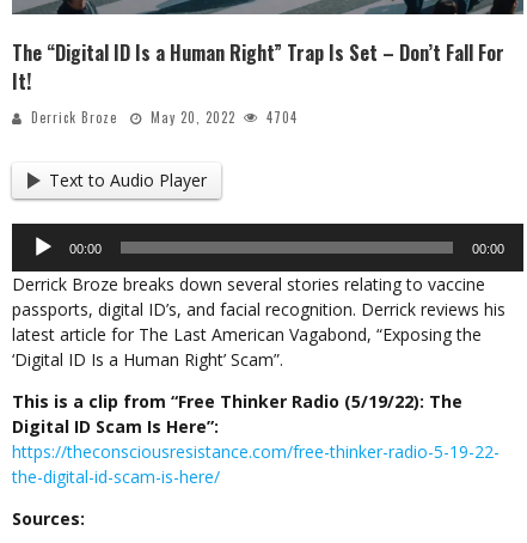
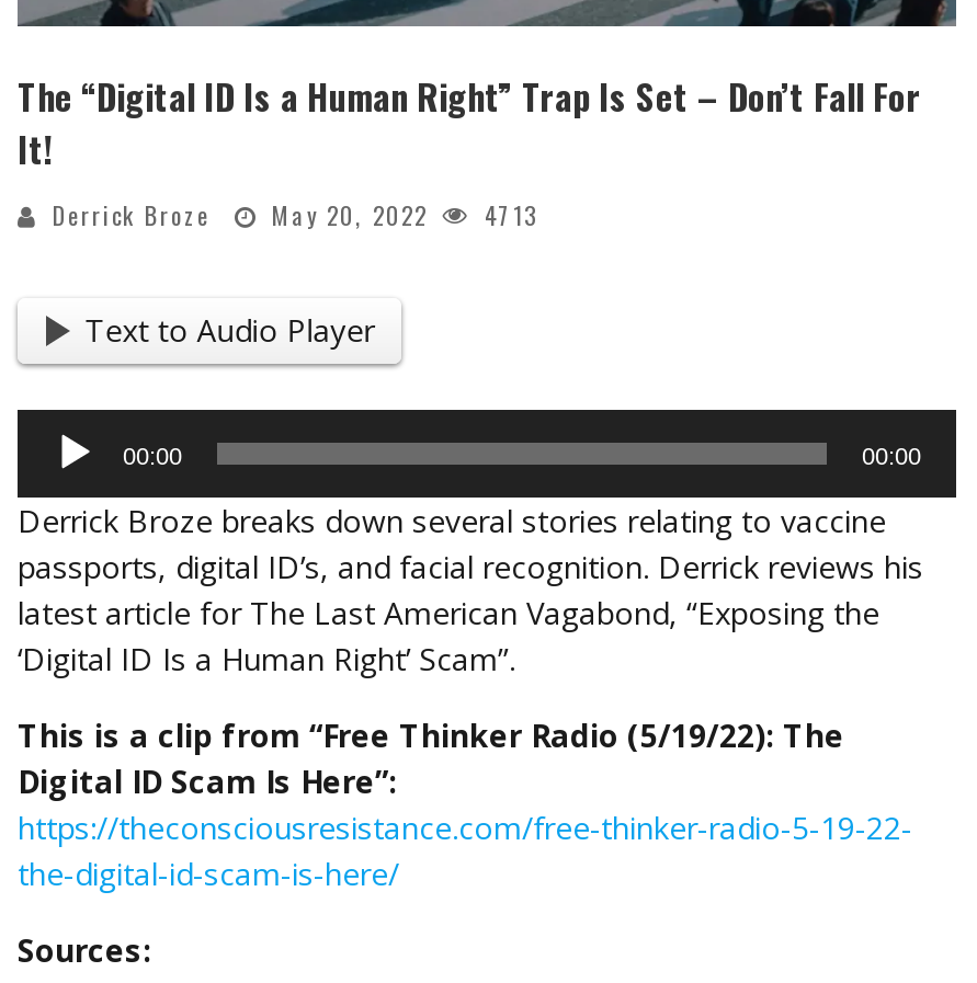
- Derrick Broze May 20, 2022 4704
+ Derrick Broze May 20, 2022 4713
